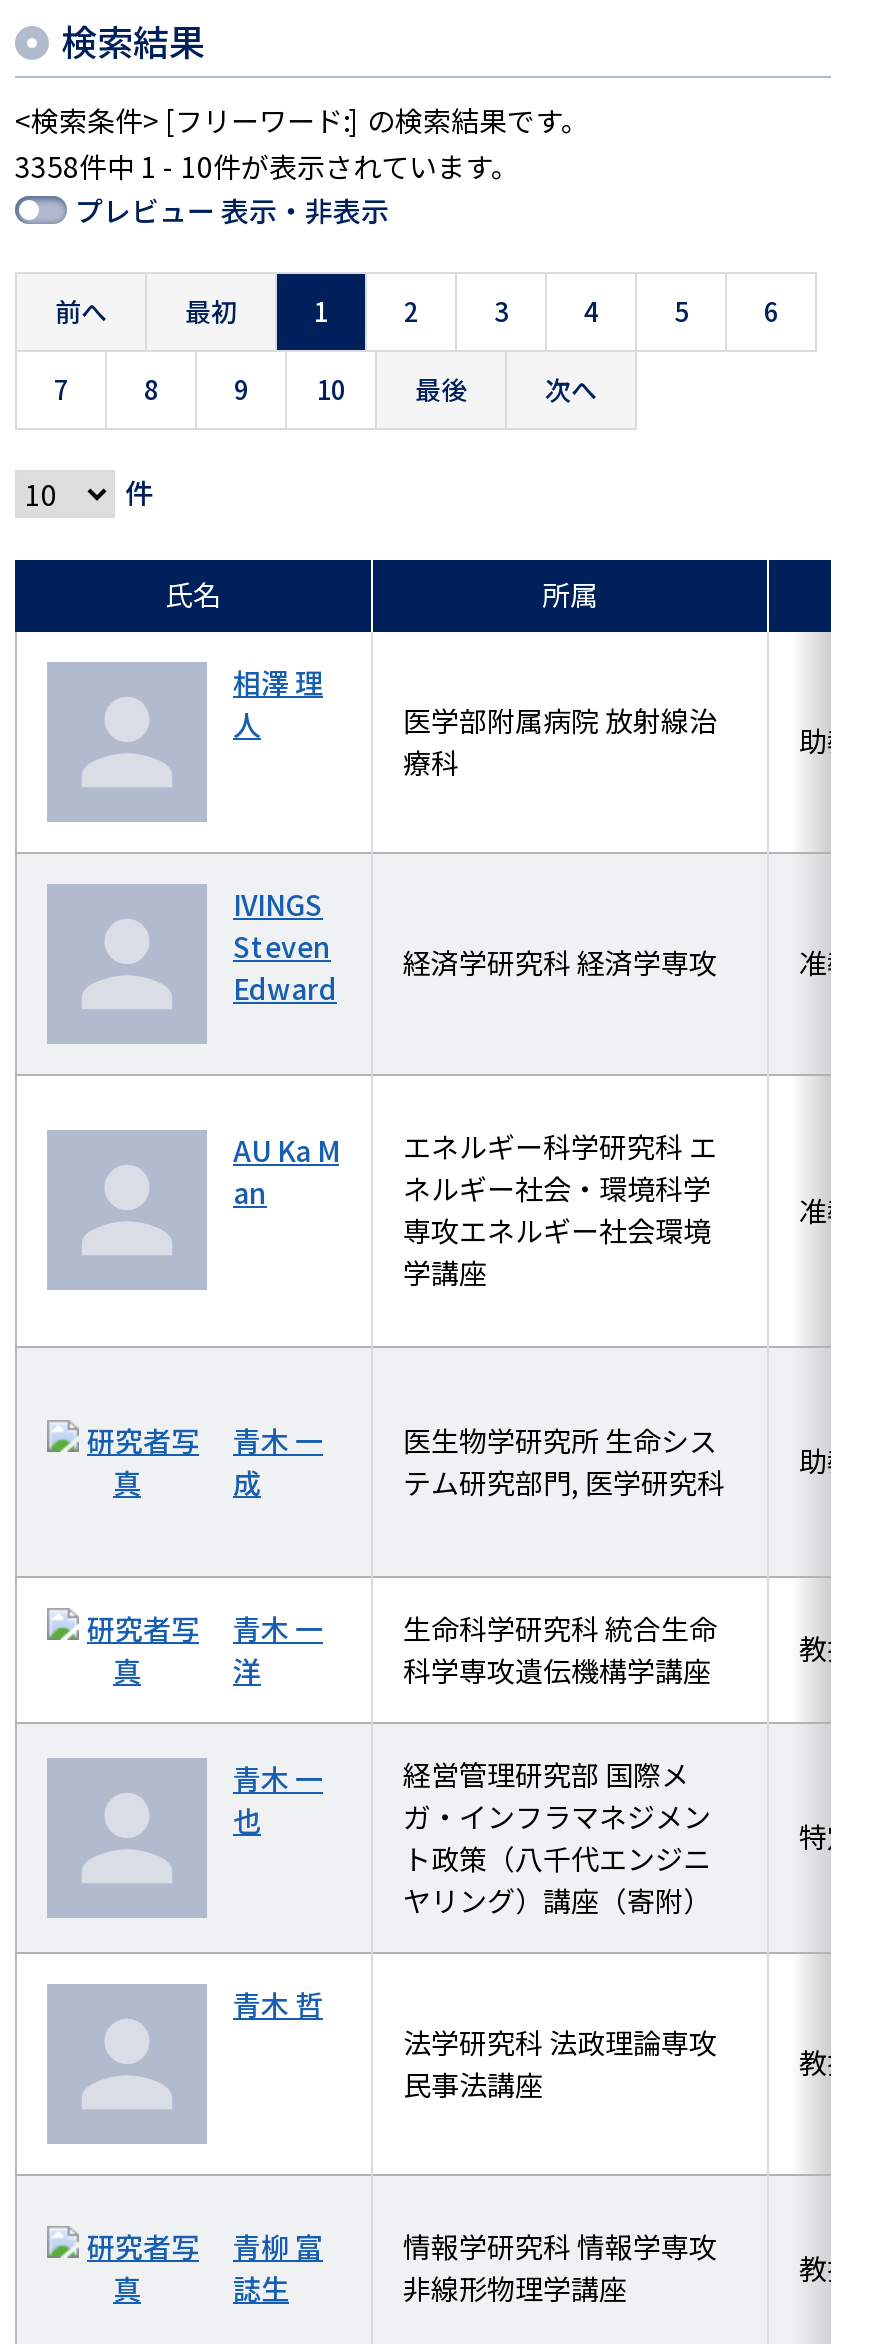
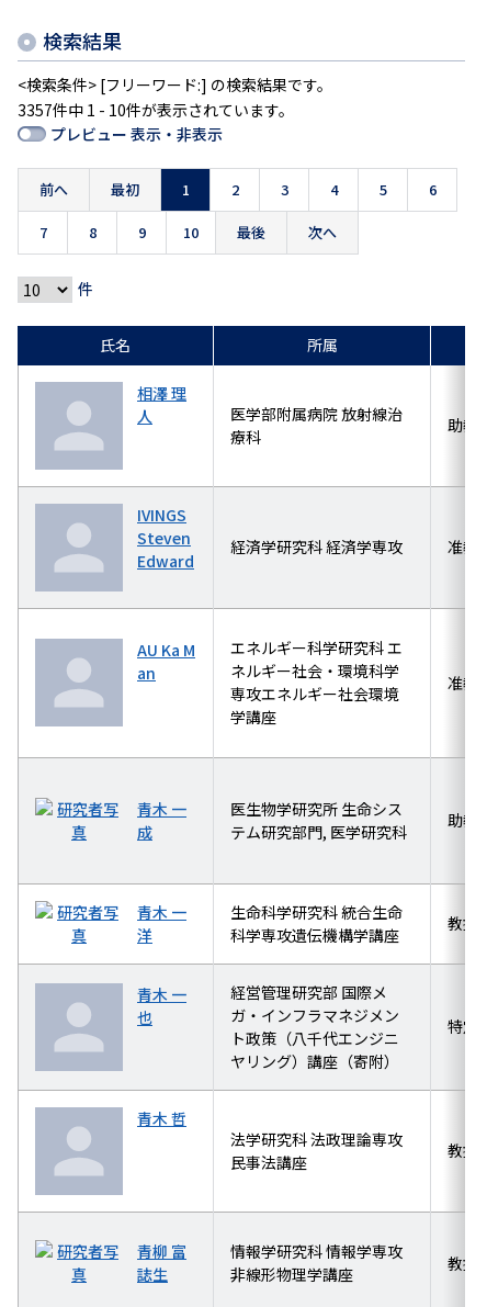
- 3358件中 1 - 10件が表示されています。
+ 3357件中 1 - 10件が表示されています。
